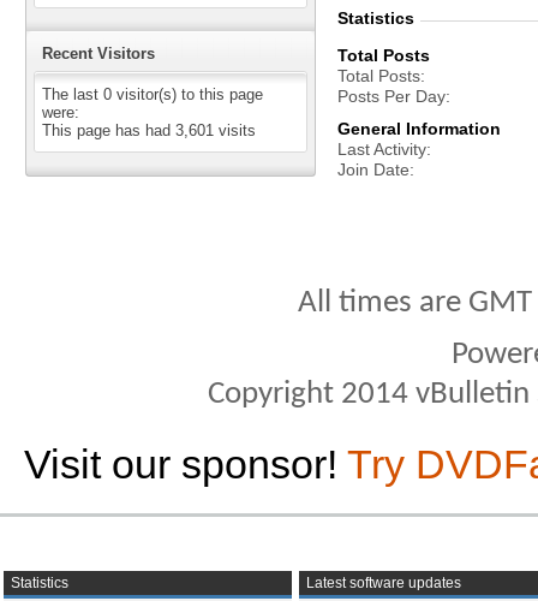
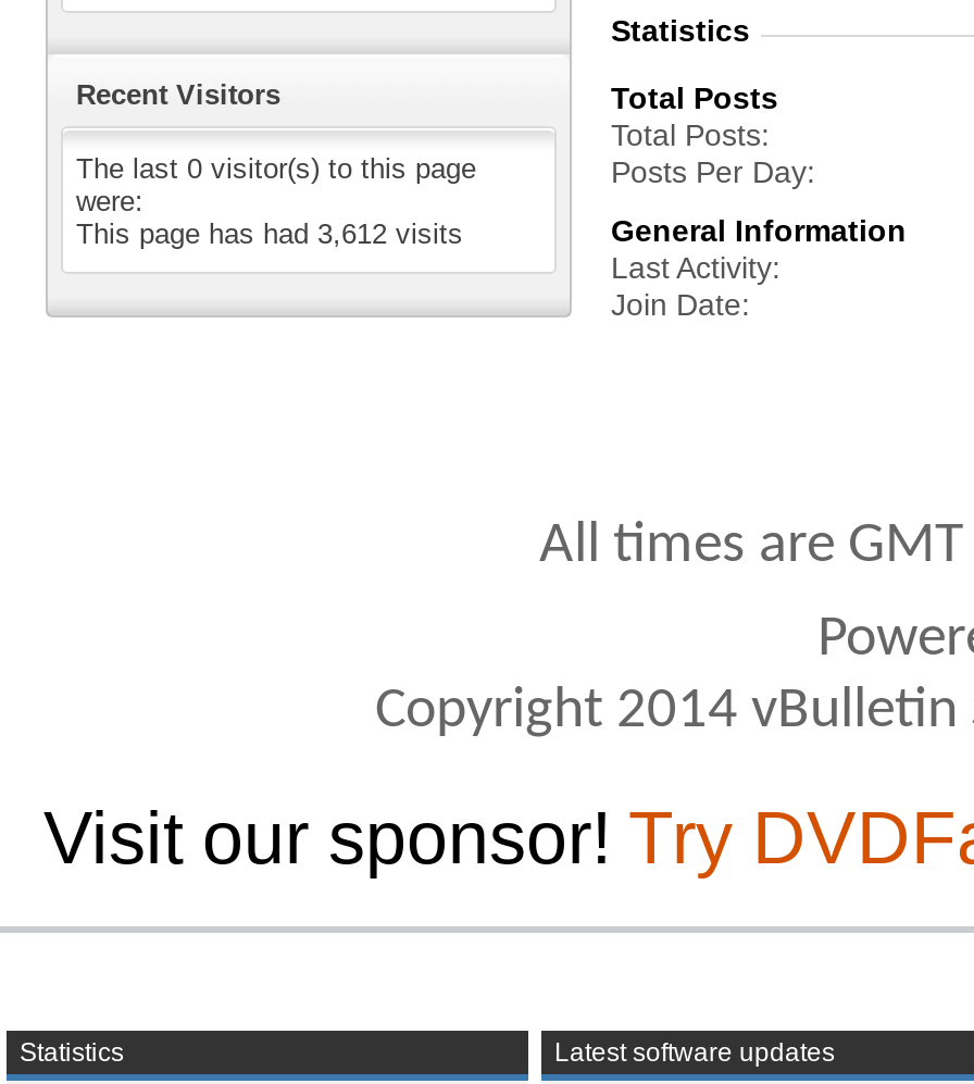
- This page has had 3,601 visits
+ This page has had 3,612 visits
